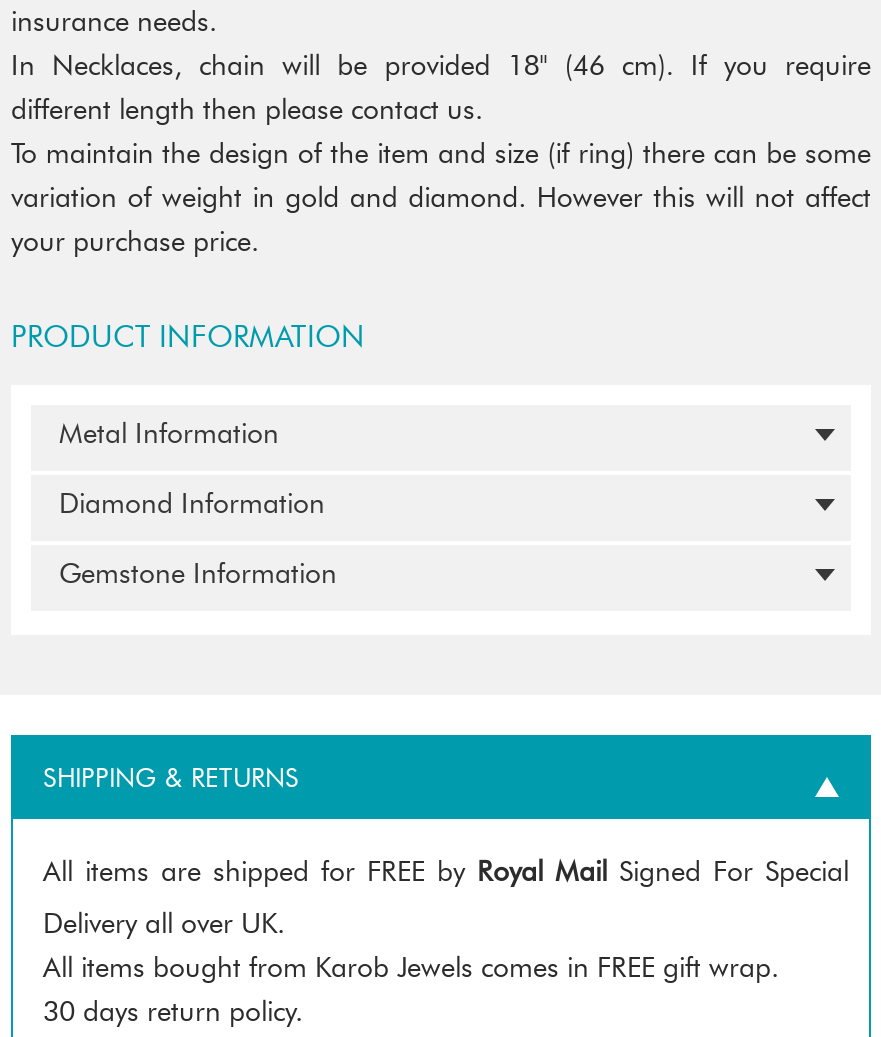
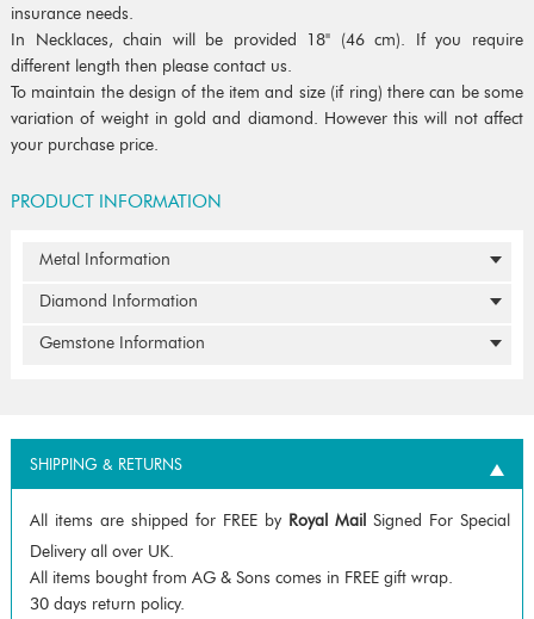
- All items bought from Karob Jewels comes in FREE gift wrap.
+ All items bought from AG & Sons comes in FREE gift wrap.
